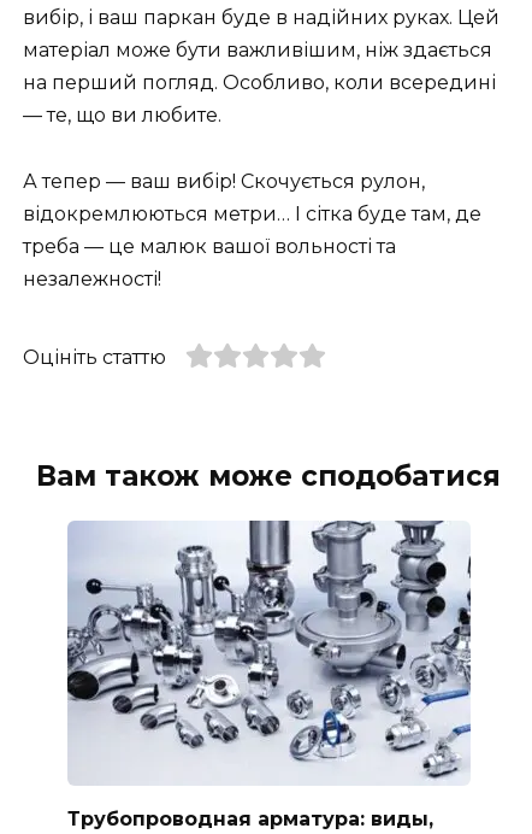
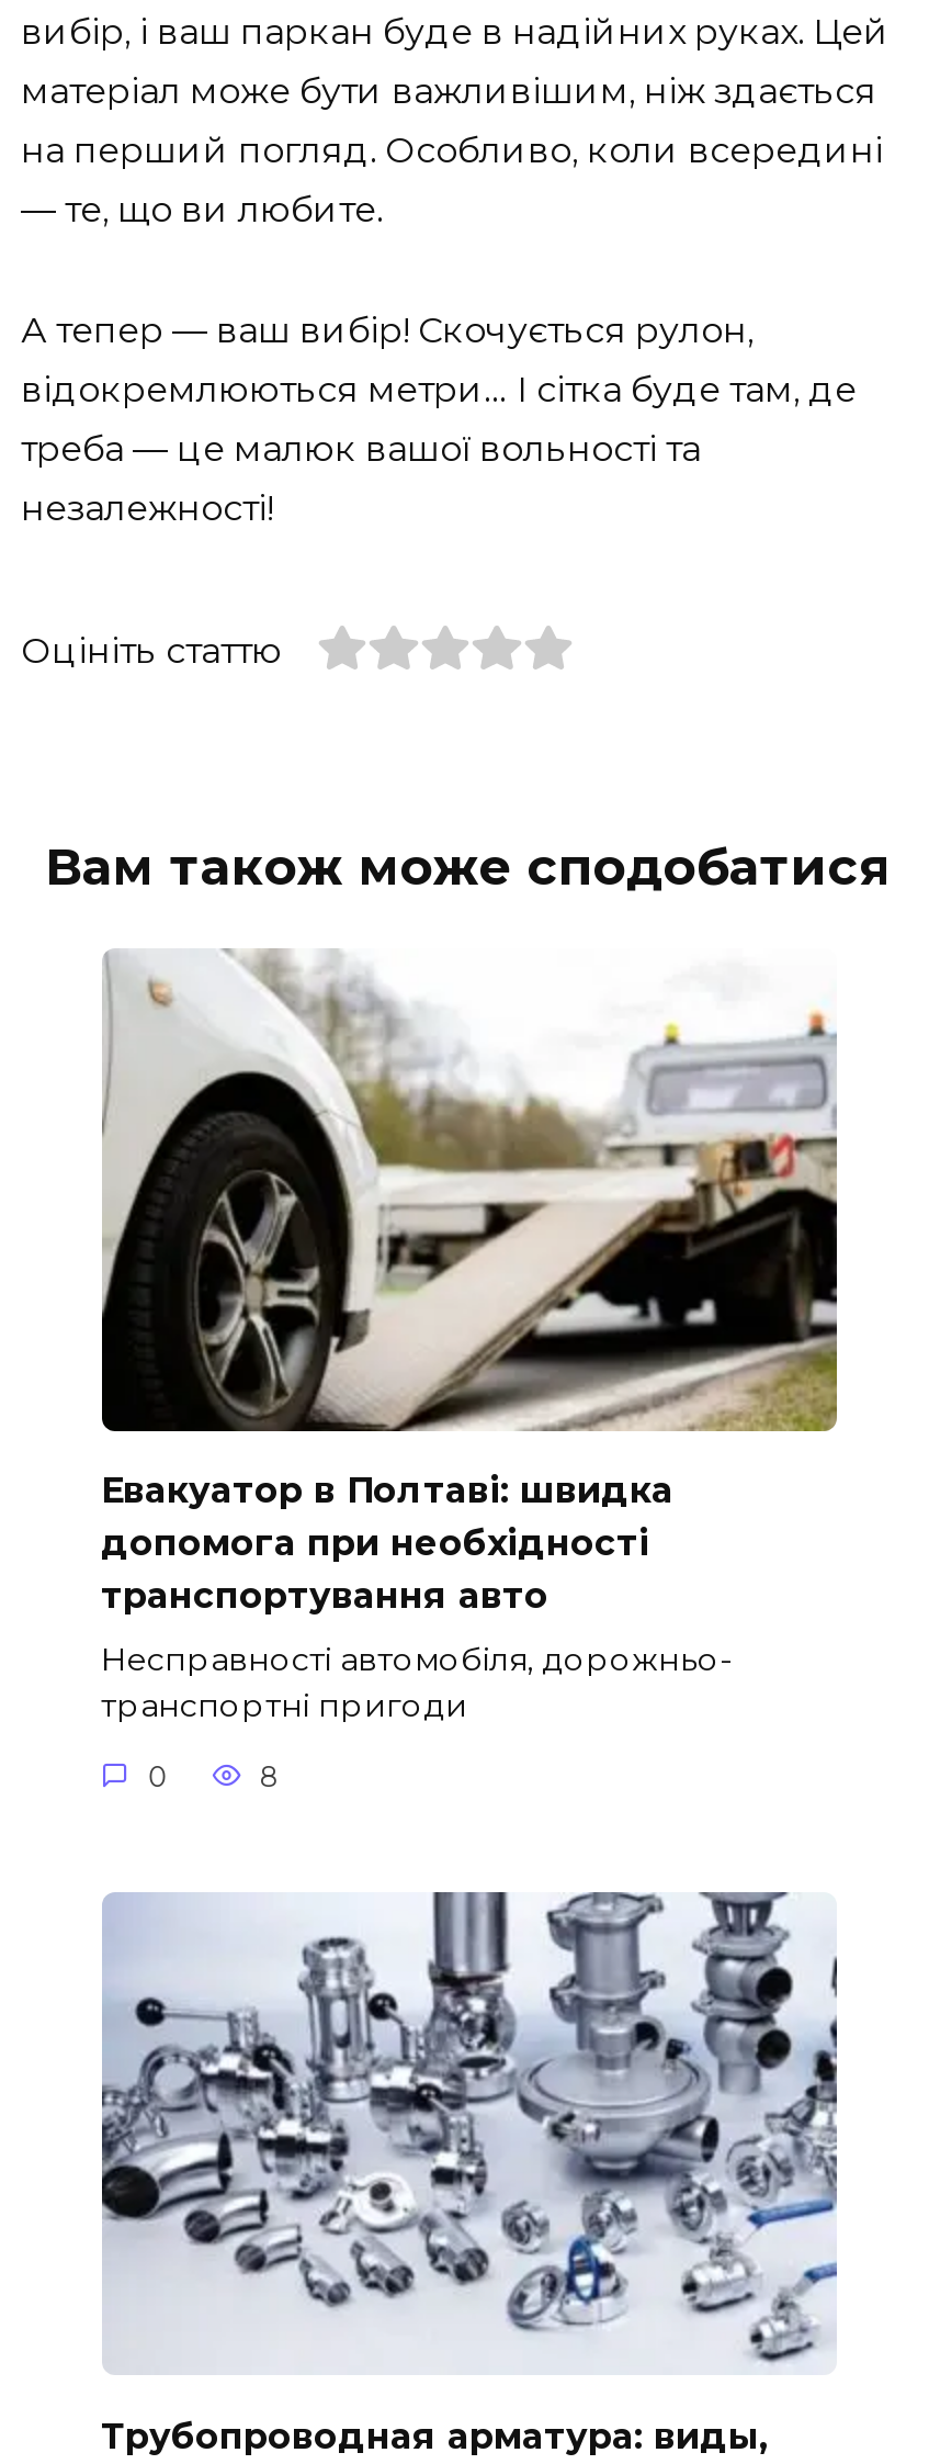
+ [image]
+ Евакуатор в Полтаві: швидка
+ допомога при необхідності
+ транспортування авто
+ Несправності автомобіля, дорожньо-
+ транспортні пригоди
+ 0
+ 8
